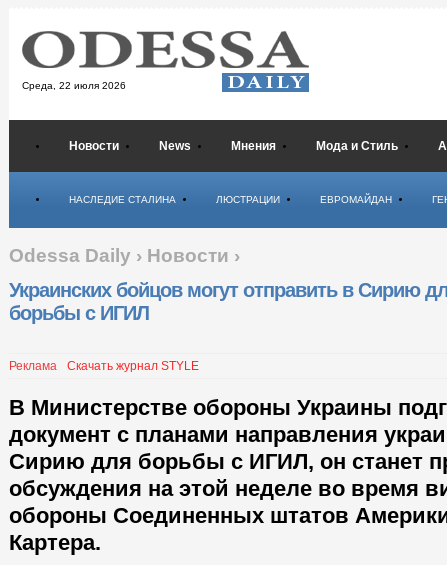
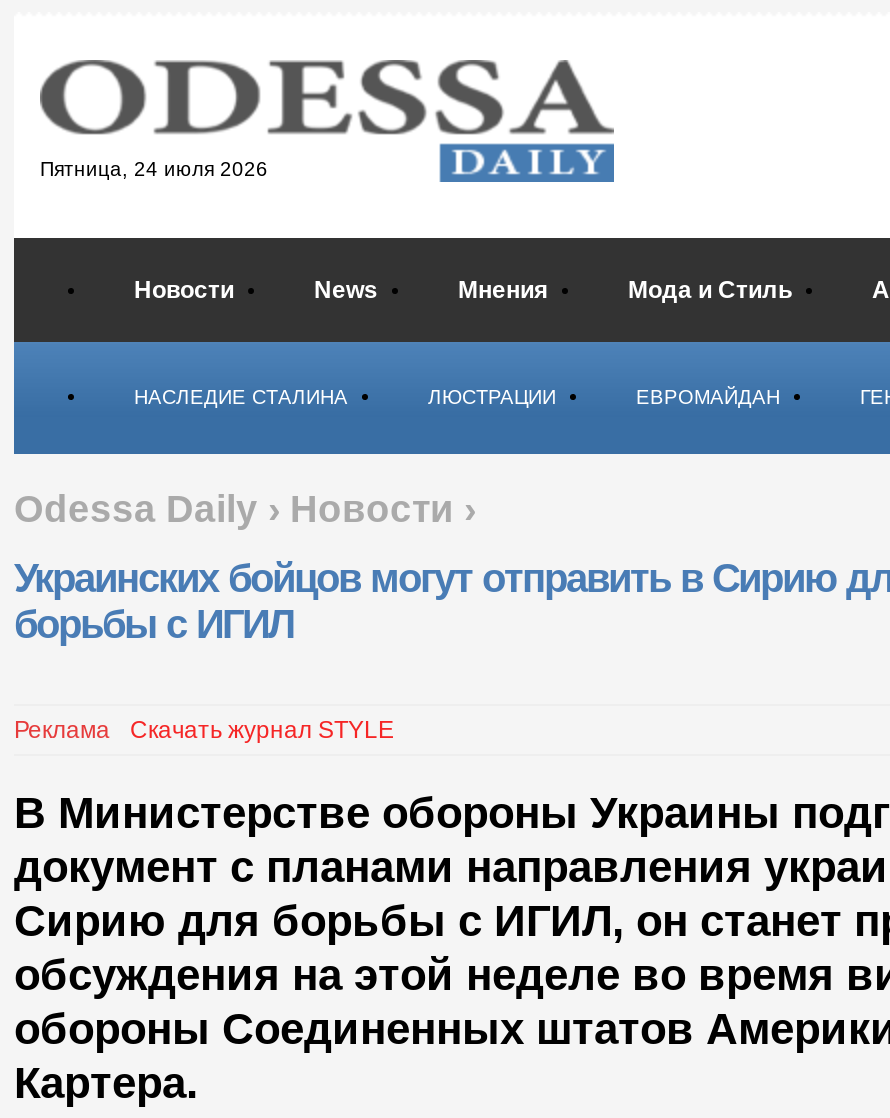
- Среда, 22 июля 2026
+ Пятница, 24 июля 2026
